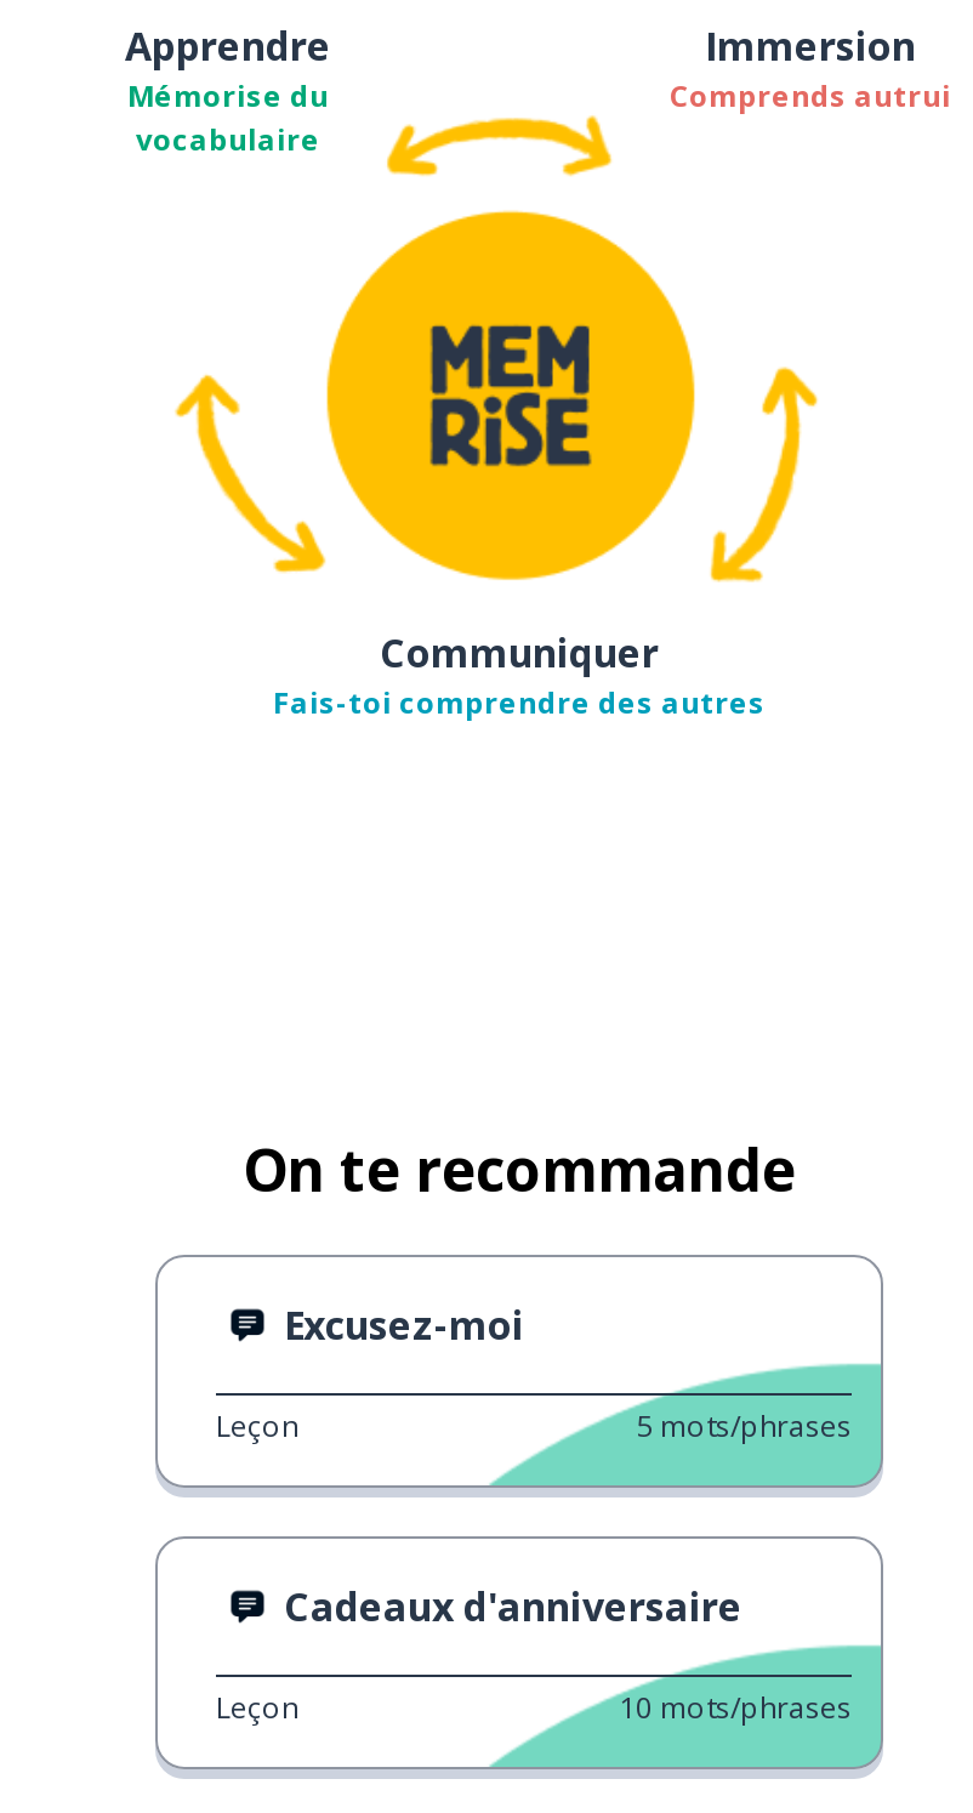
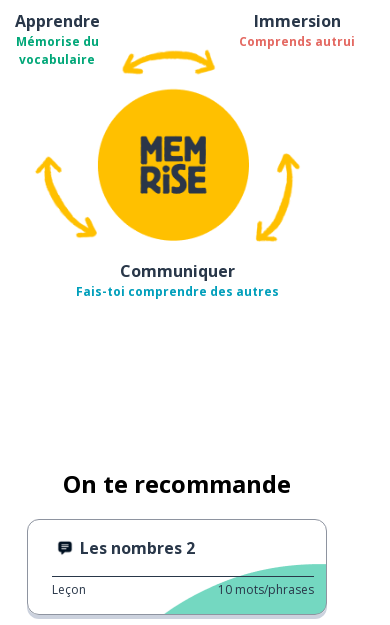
- Excusez-moi
- Leçon
- 5 mots/phrases
- Cadeaux d'anniversaire
+ Les nombres 2
